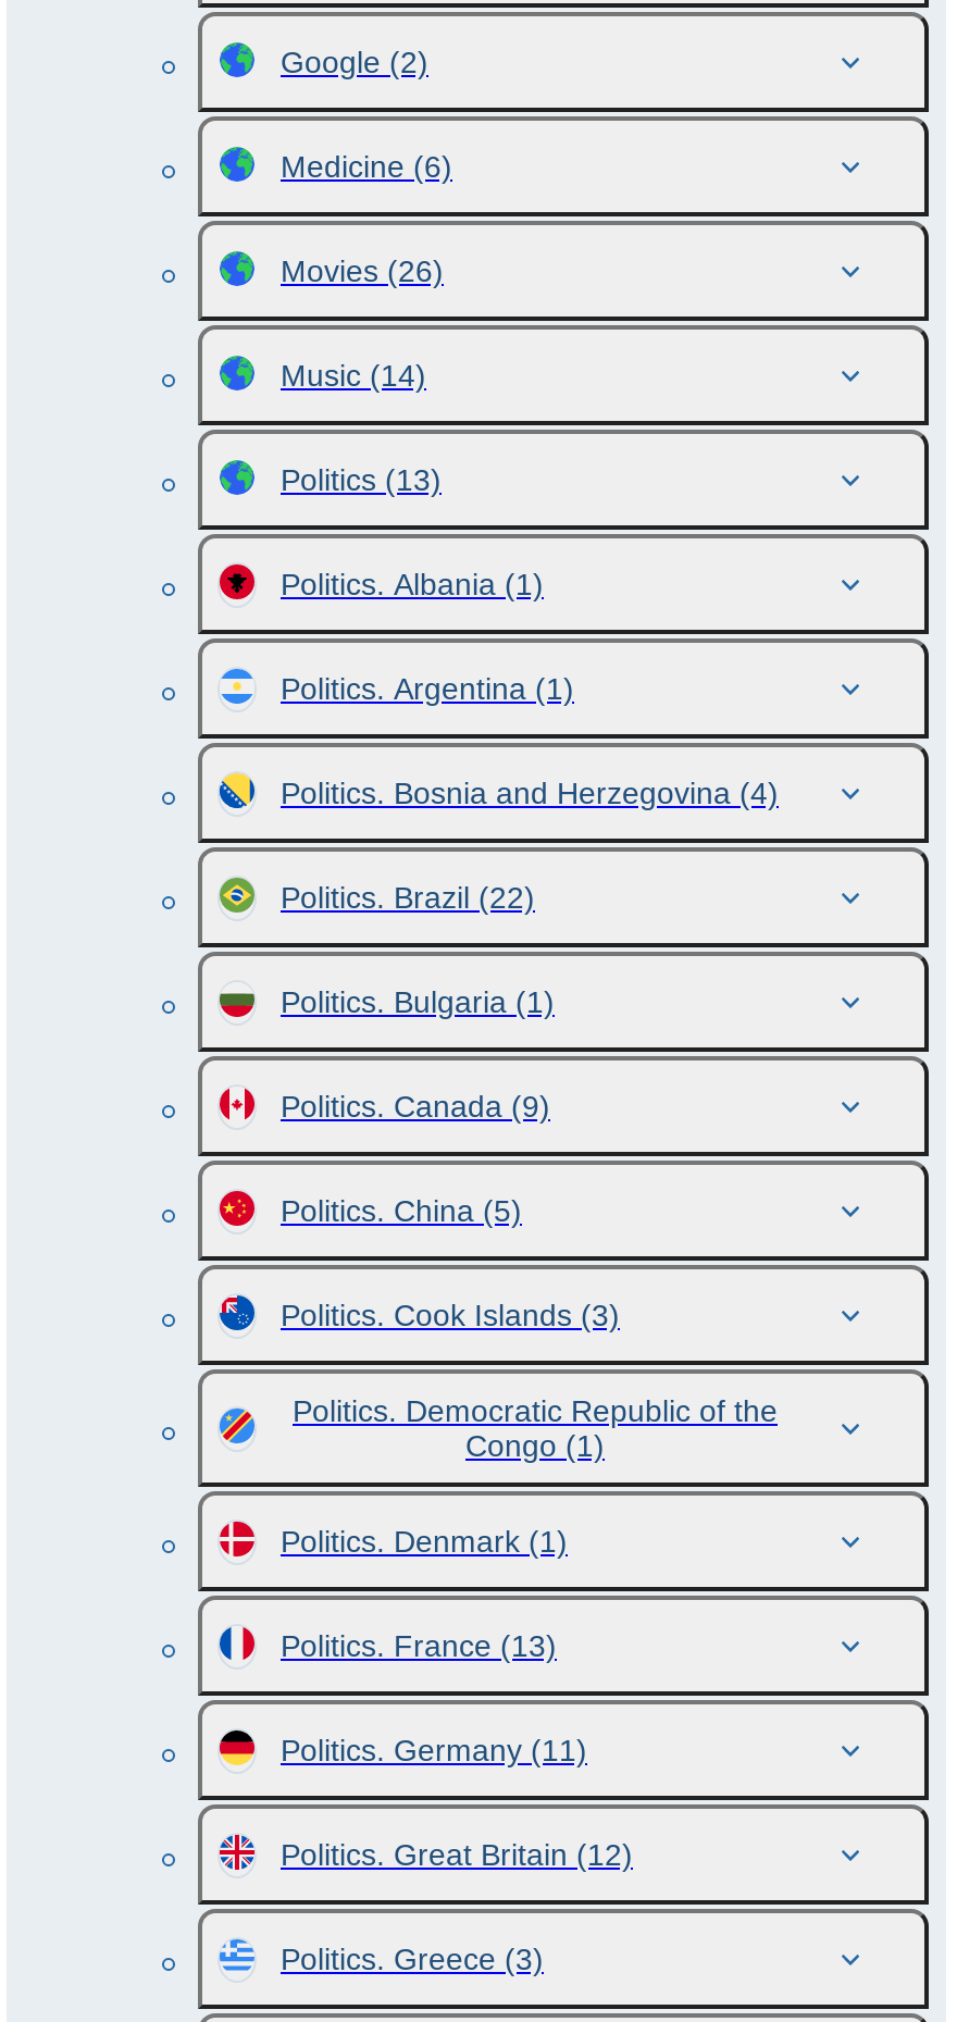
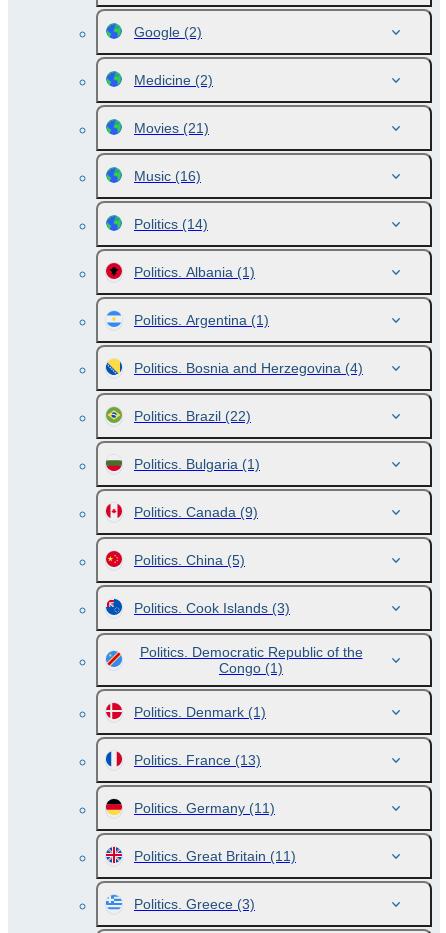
- Medicine (6)
+ Medicine (2)

- Movies (26)
+ Movies (21)

- Music (14)
+ Music (16)

- Politics (13)
+ Politics (14)

- Politics. Great Britain (12)
+ Politics. Great Britain (11)
